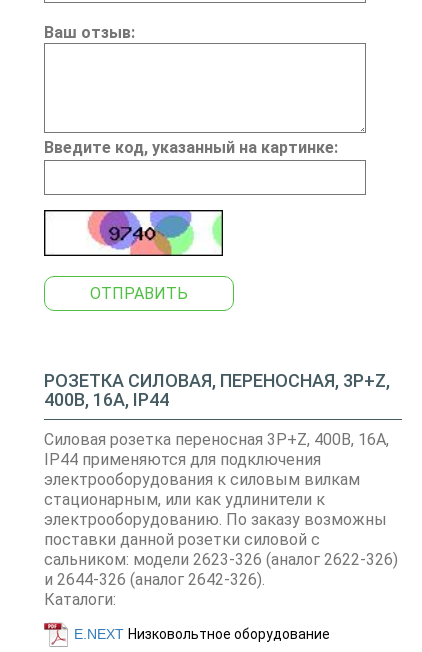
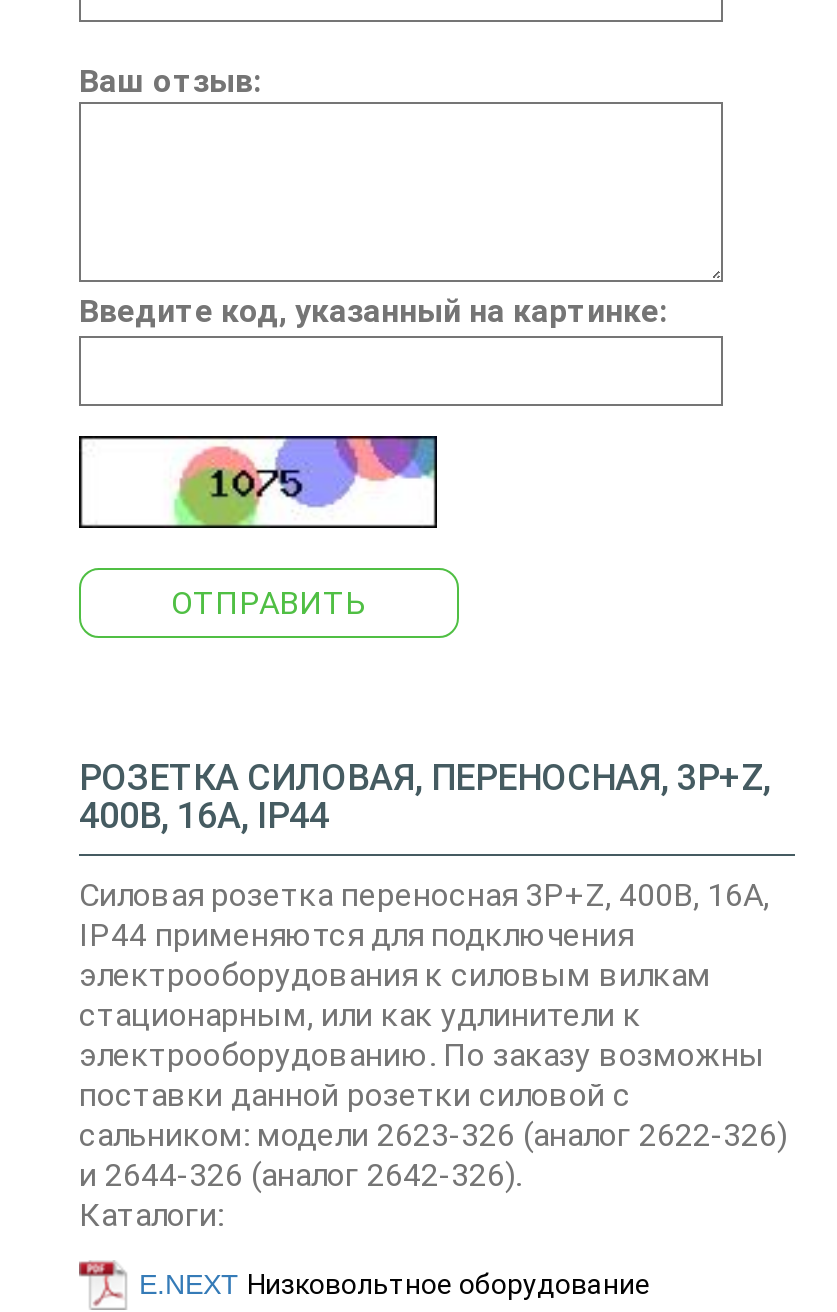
- [image]
+ [image]
